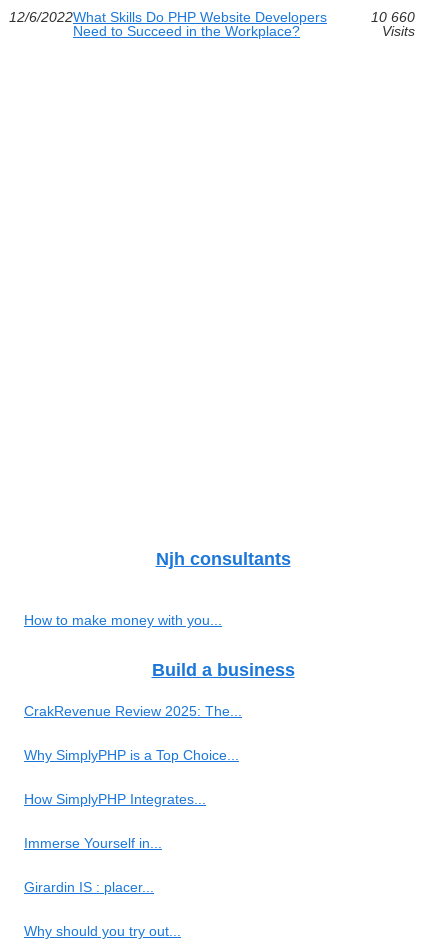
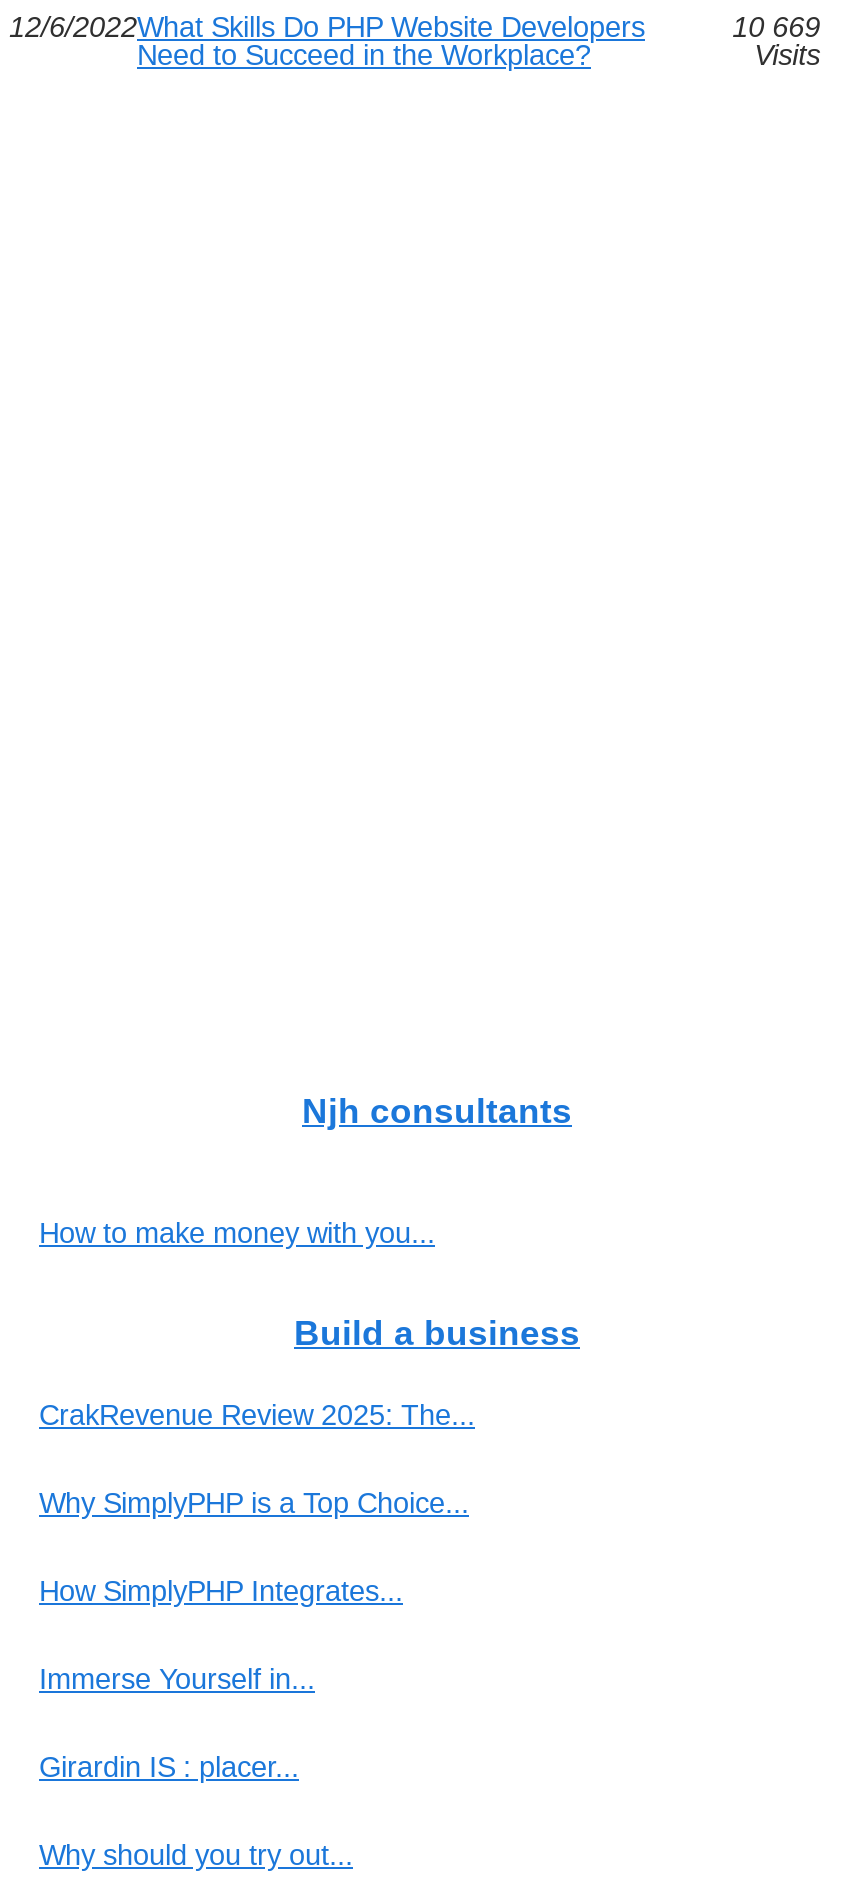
- 10 660
+ 10 669
